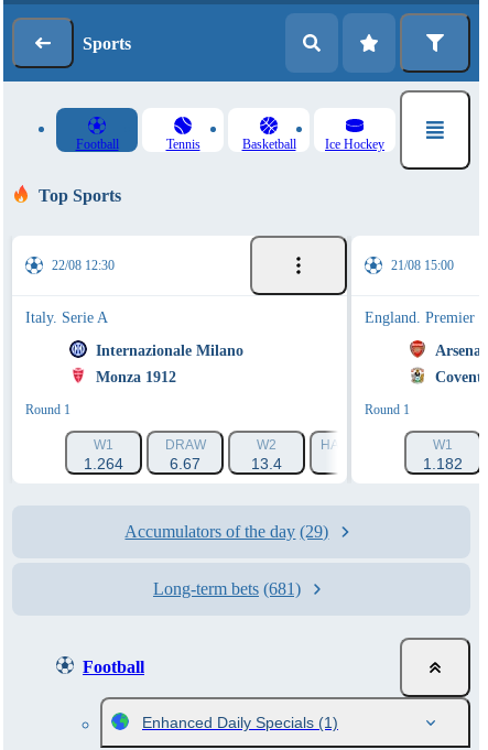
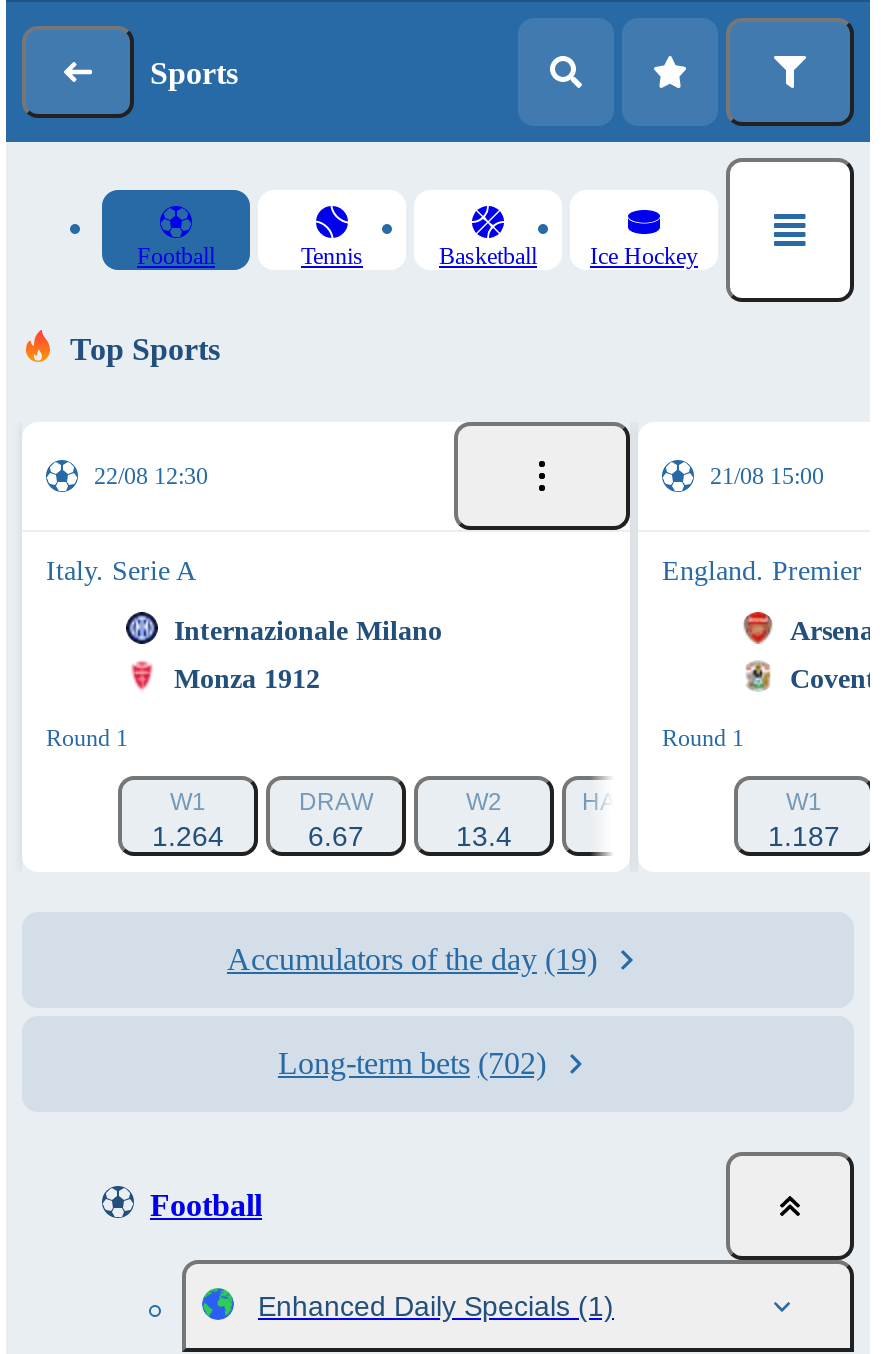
- 1.182
+ 1.187

- Accumulators of the day (29)
+ Accumulators of the day (19)

- Long-term bets (681)
+ Long-term bets (702)
